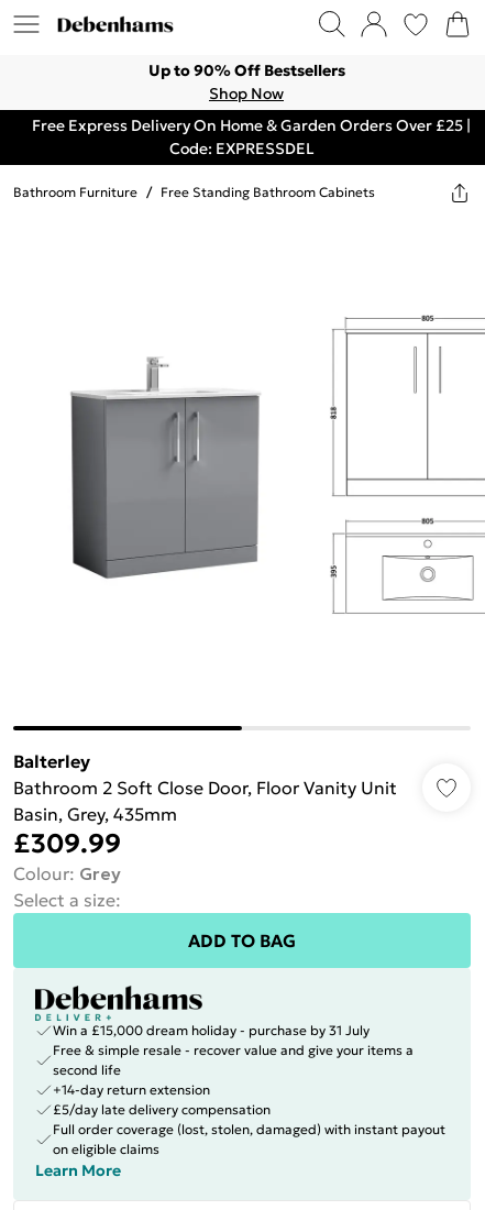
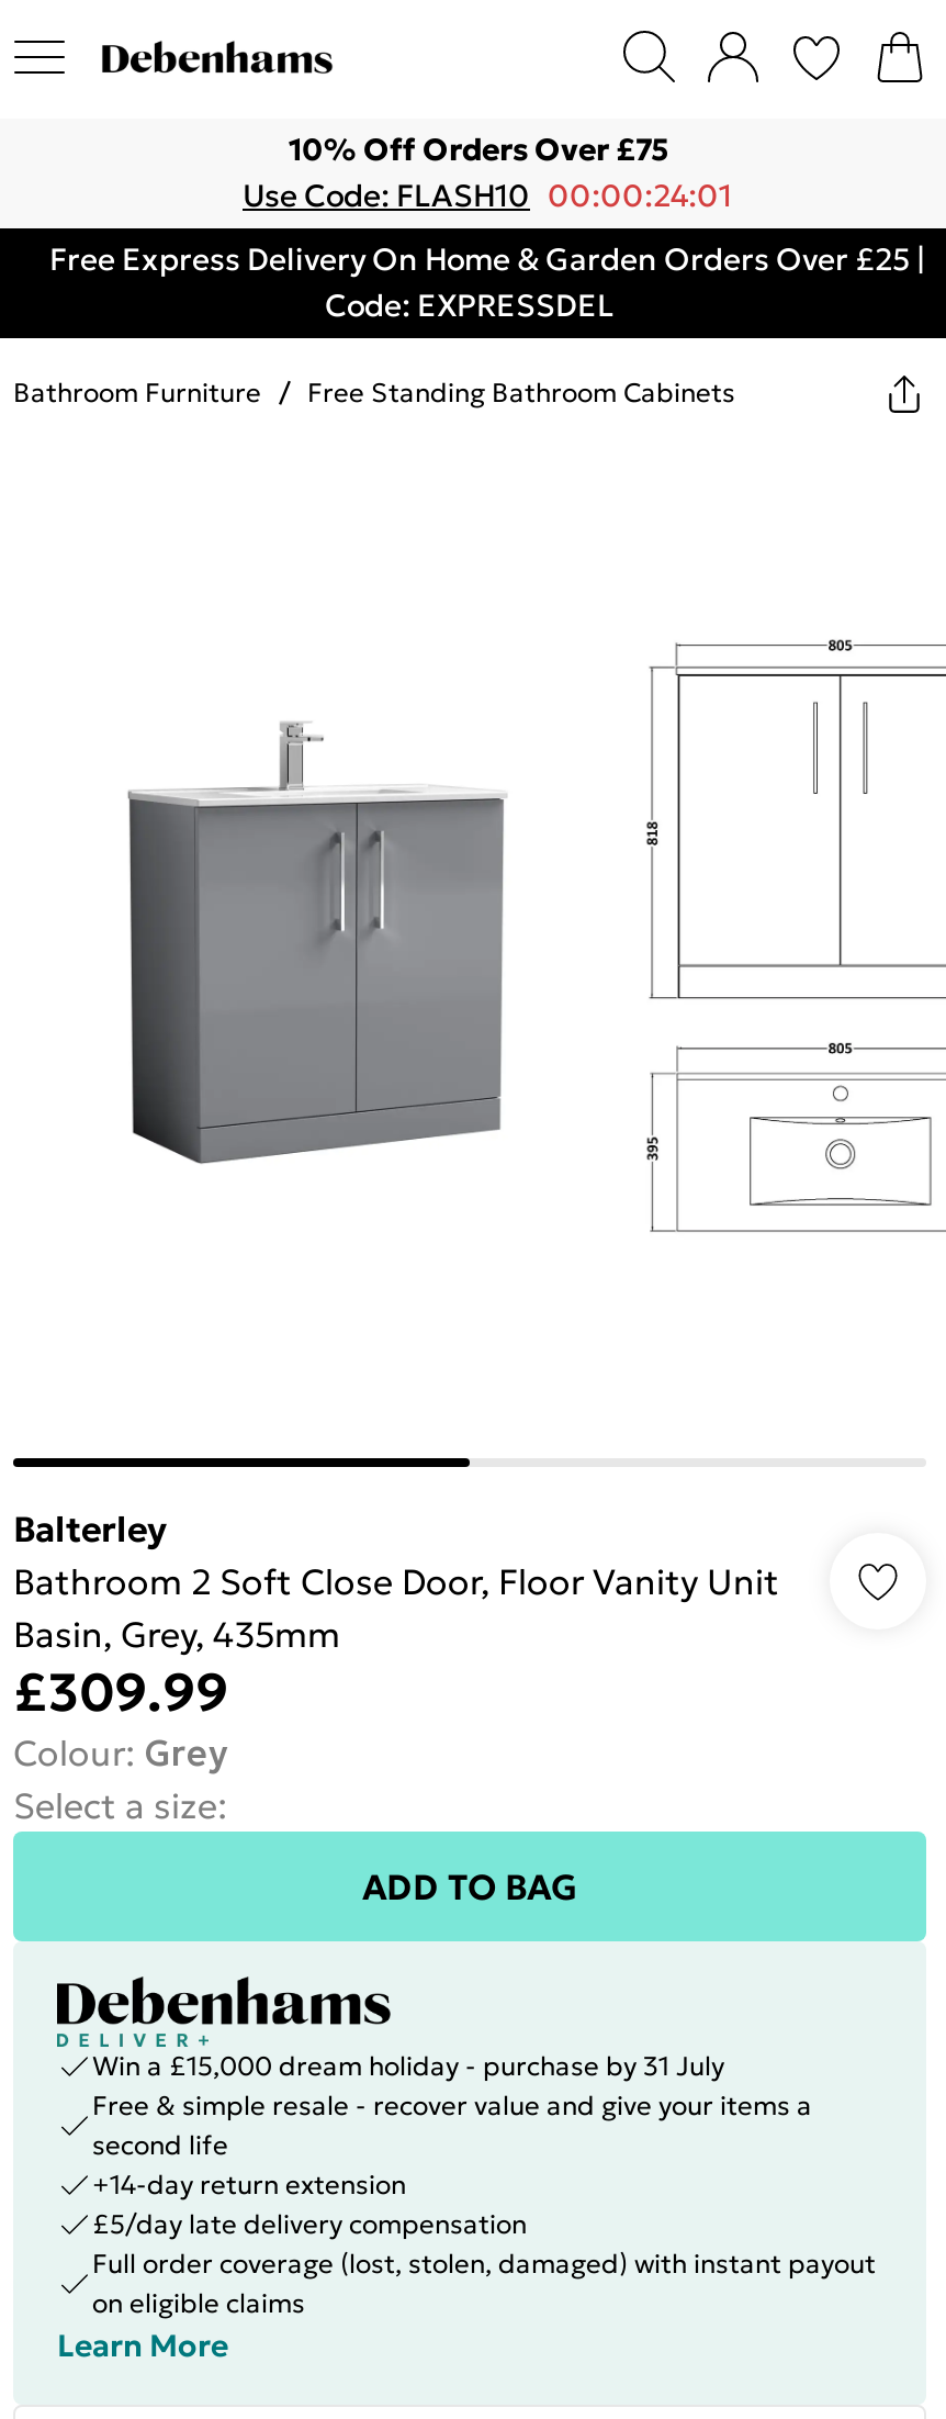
- Up to 90% Off Bestsellers
- Shop Now
+ 10% Off Orders Over £75
+ Use Code: FLASH10 00:00:24:01
